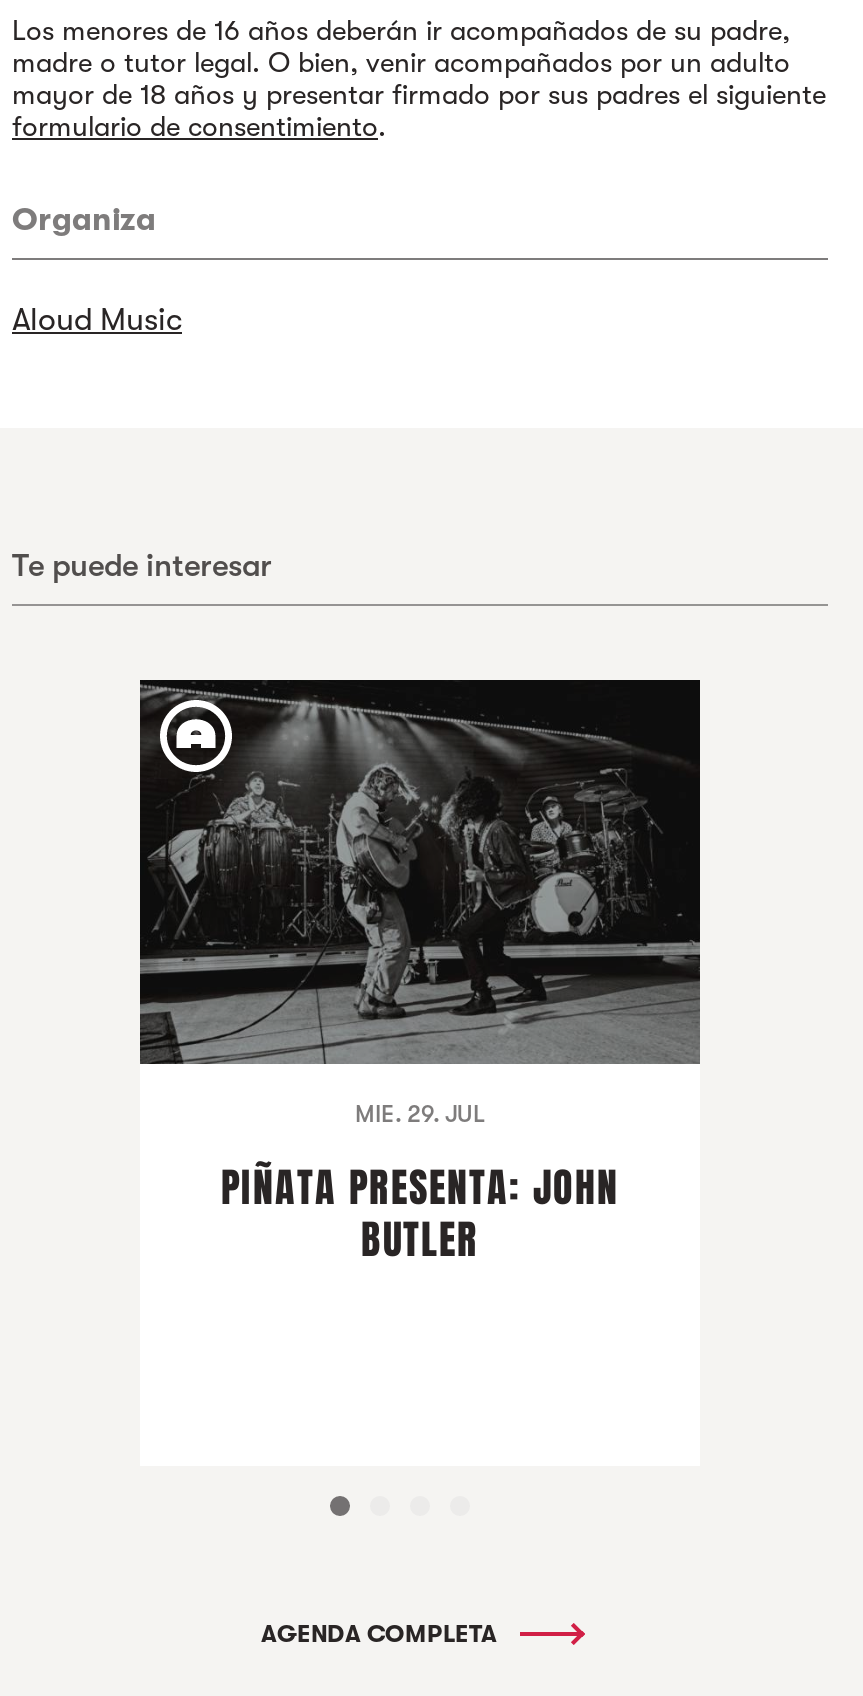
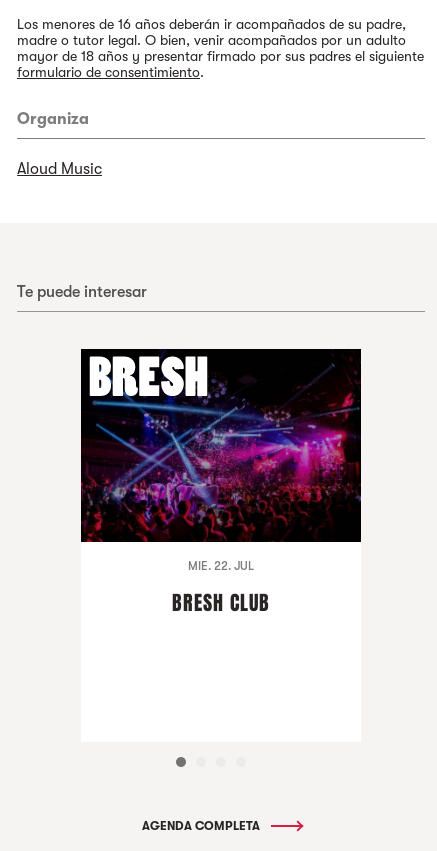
- [image]
- MIE. 29. JUL
+ [image]
+ MIE. 22. JUL

- PIÑATA PRESENTA: JOHN
- BUTLER
+ BRESH CLUB
